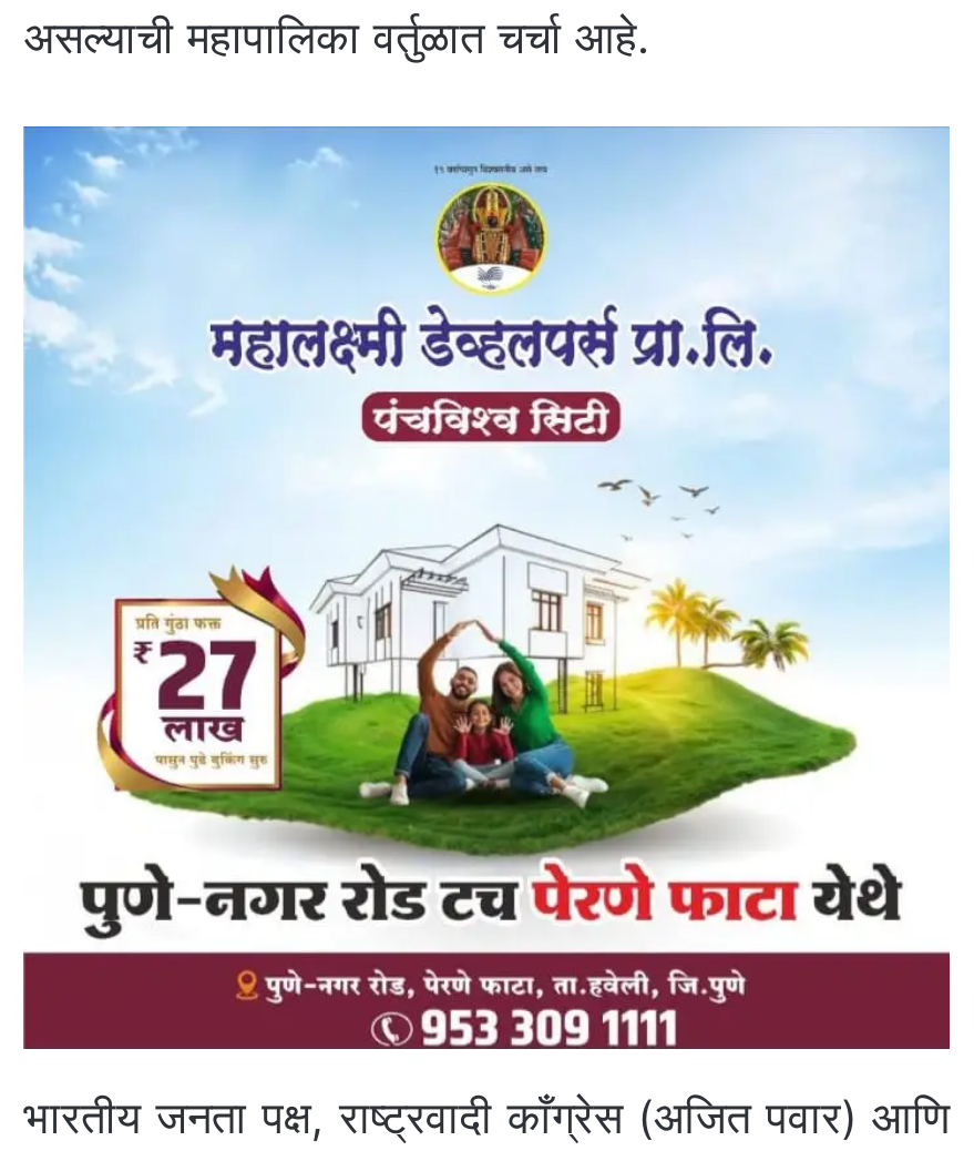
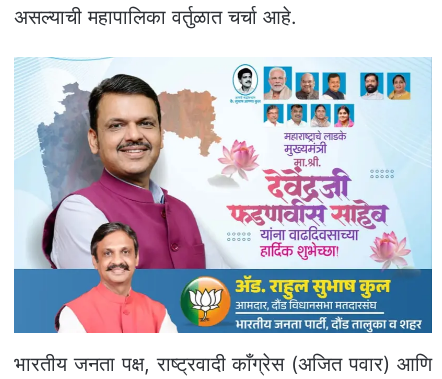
- [image]
+ [image]
